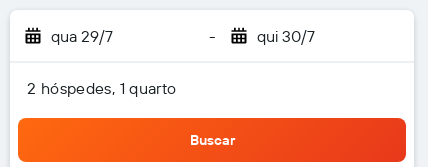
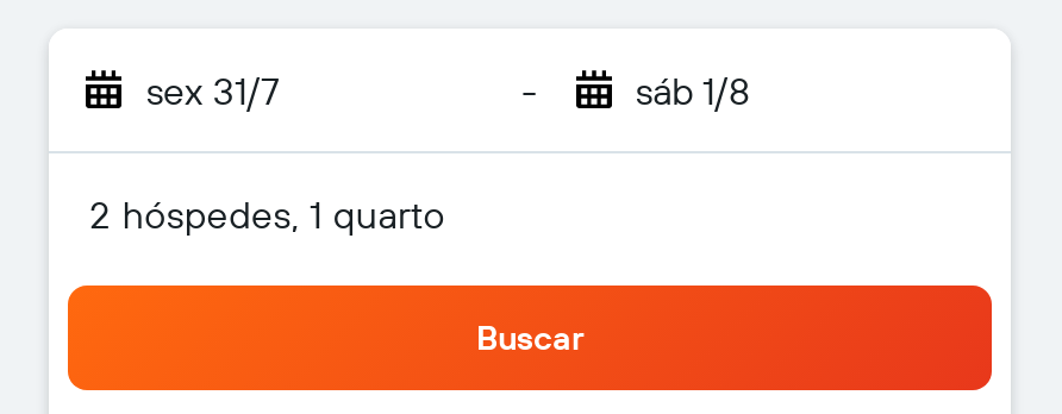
- qua 29/7
+ sex 31/7

- qui 30/7
+ sáb 1/8
